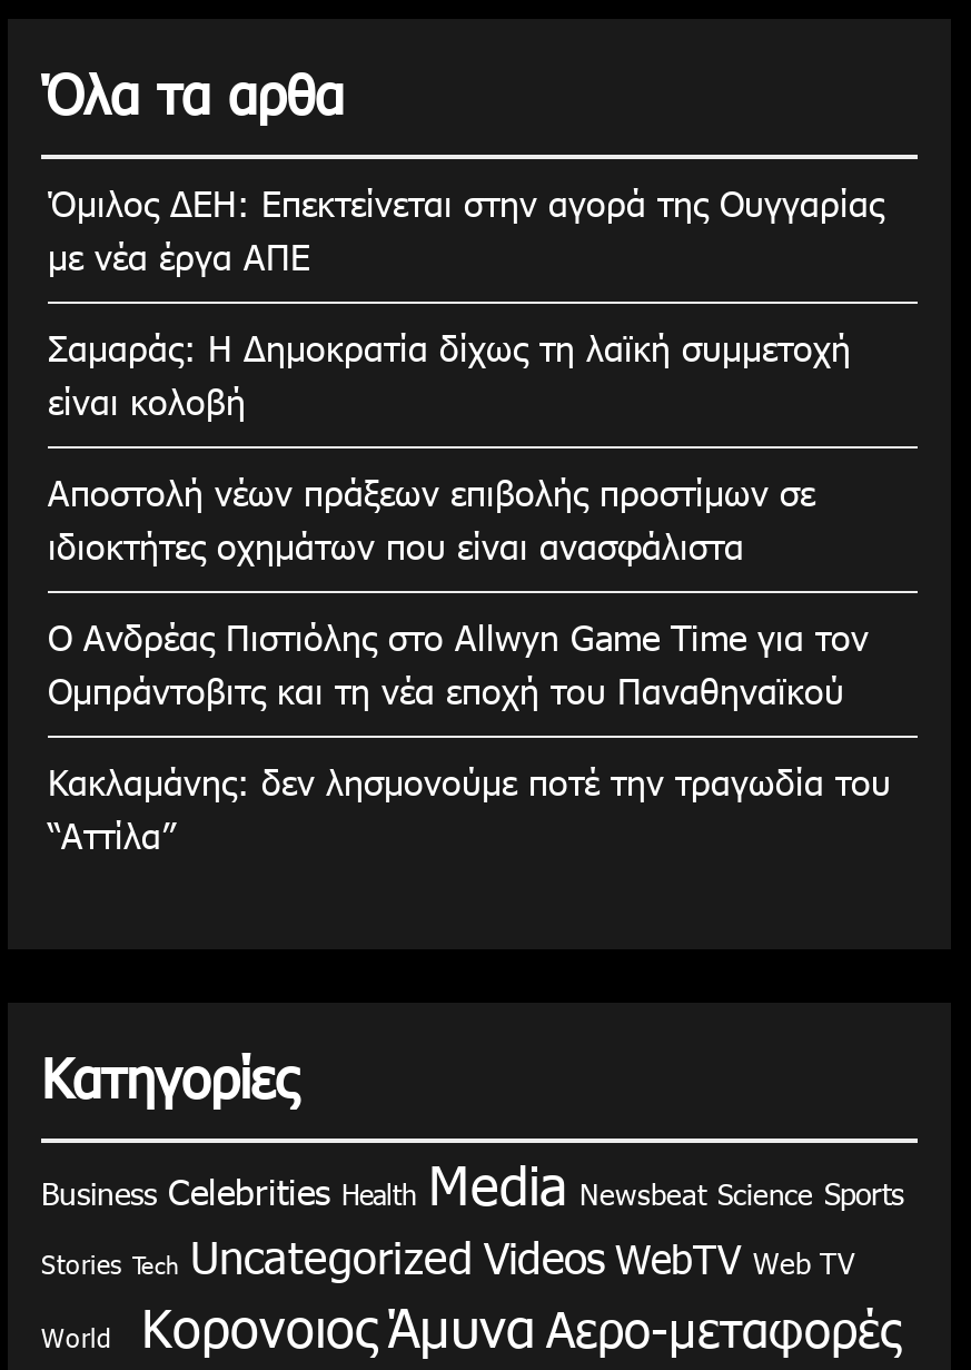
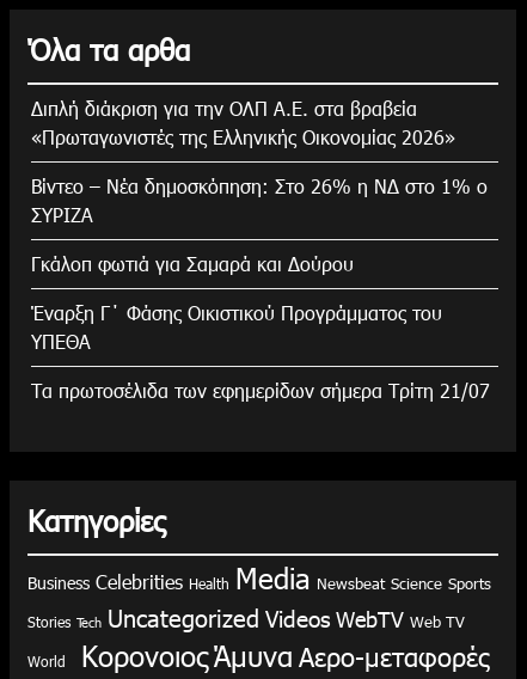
- Όμιλος ΔΕΗ: Επεκτείνεται στην αγορά της Ουγγαρίας
- με νέα έργα ΑΠΕ
+ Διπλή διάκριση για την ΟΛΠ Α.Ε. στα βραβεία
+ «Πρωταγωνιστές της Ελληνικής Οικονομίας 2026»

- Σαμαράς: Η Δημοκρατία δίχως τη λαϊκή συμμετοχή
- είναι κολοβή
+ Βίντεο – Νέα δημοσκόπηση: Στο 26% η ΝΔ στο 1% ο
+ ΣΥΡΙΖΑ

- Αποστολή νέων πράξεων επιβολής προστίμων σε
- ιδιοκτήτες οχημάτων που είναι ανασφάλιστα
+ Γκάλοπ φωτιά για Σαμαρά και Δούρου

- Ο Ανδρέας Πιστιόλης στο Allwyn Game Time για τον
- Ομπράντοβιτς και τη νέα εποχή του Παναθηναϊκού
+ Έναρξη Γ΄ Φάσης Οικιστικού Προγράμματος του
+ ΥΠΕΘΑ

- Κακλαμάνης: δεν λησμονούμε ποτέ την τραγωδία του
- “Αττίλα”
+ Τα πρωτοσέλιδα των εφημερίδων σήμερα Τρίτη 21/07
